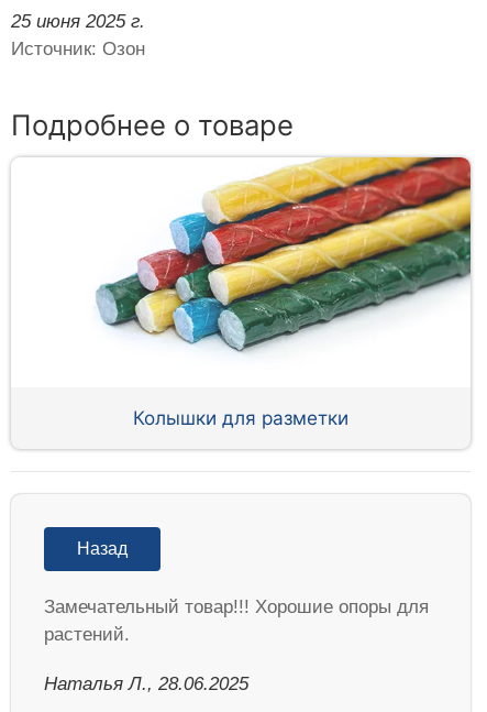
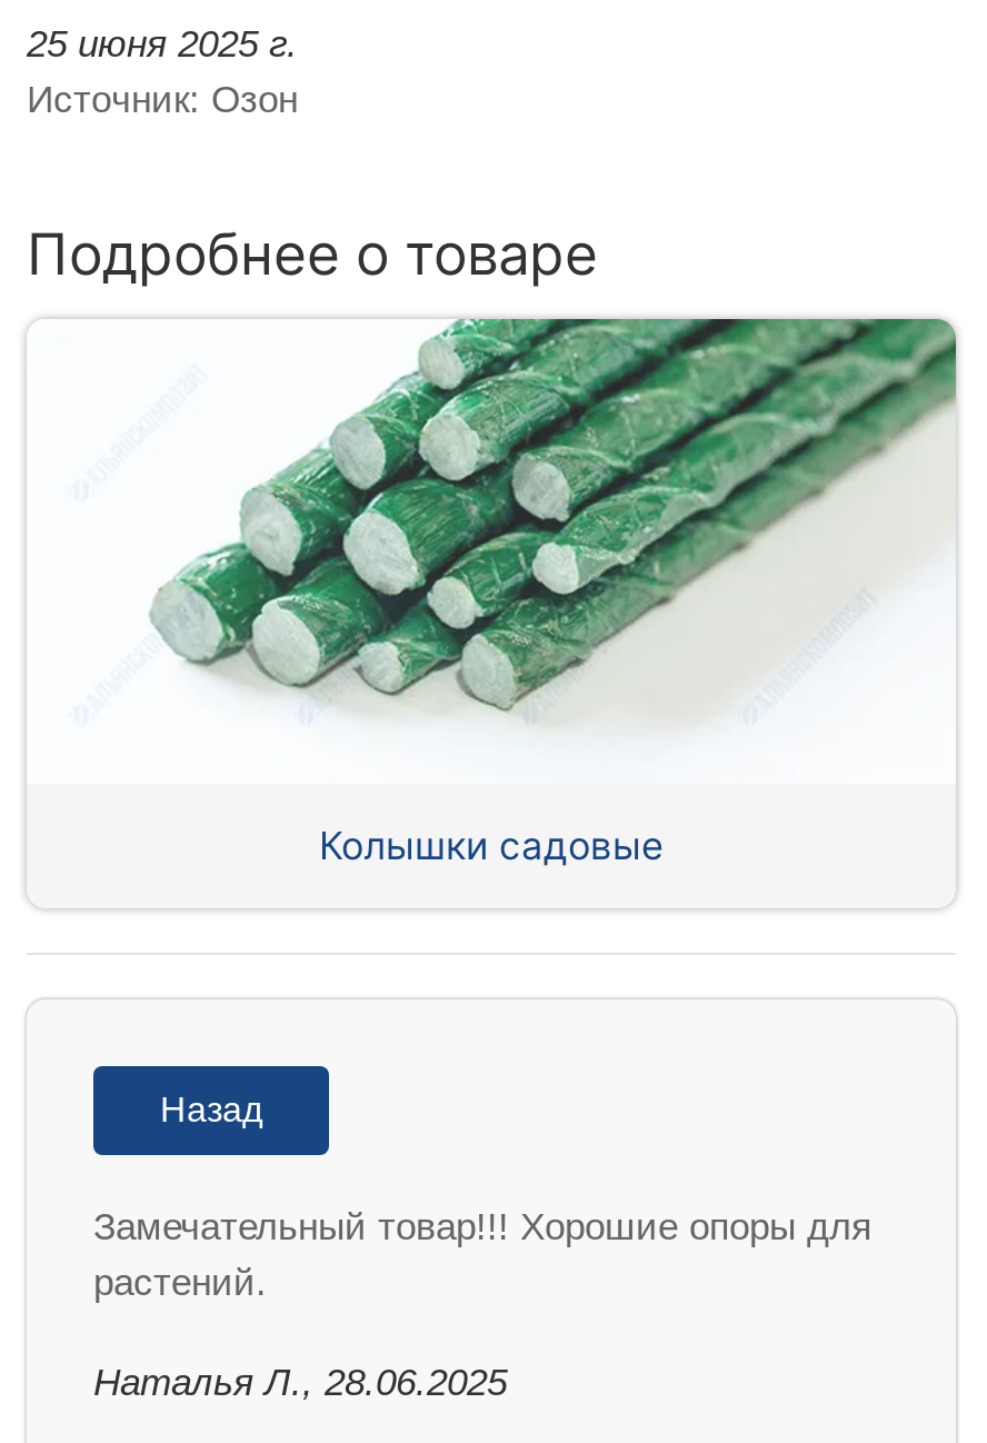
- [image]
+ [image]

- Колышки для разметки
+ Колышки садовые
